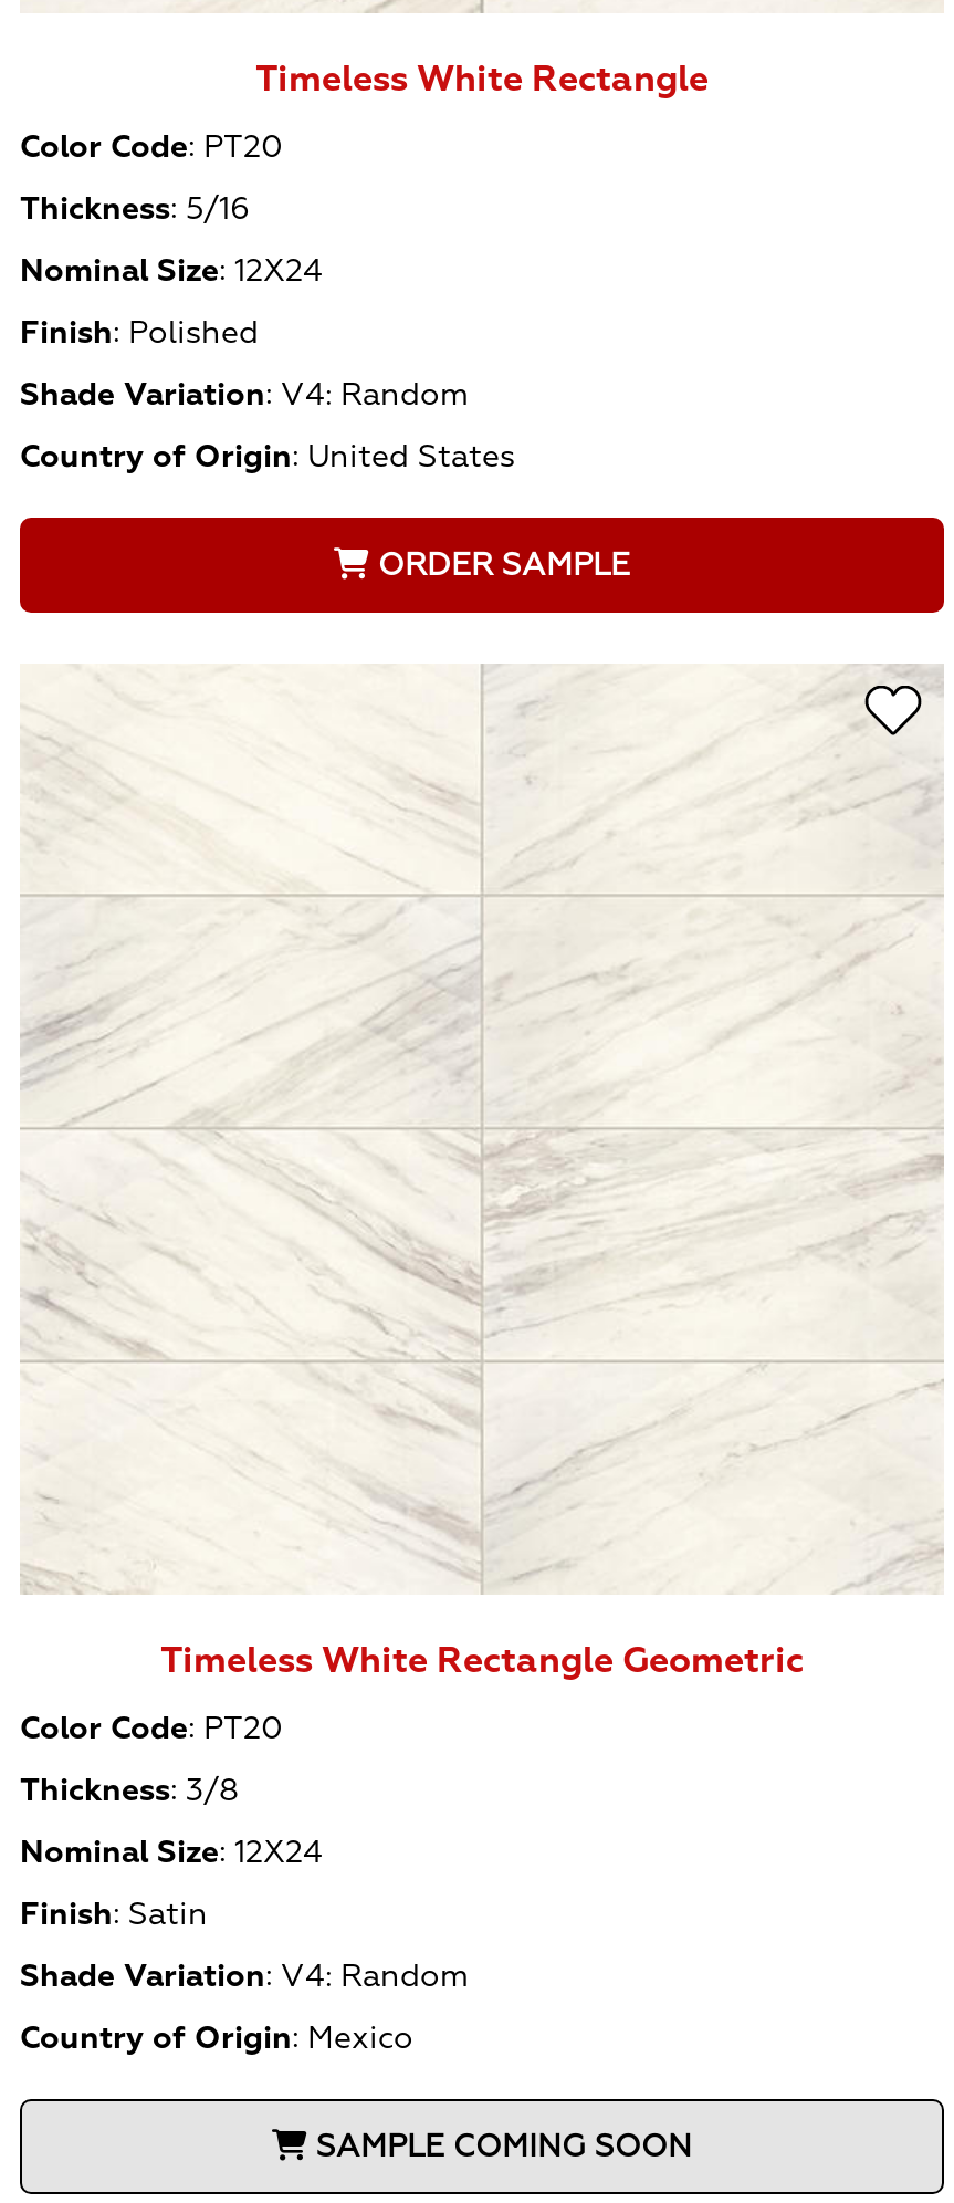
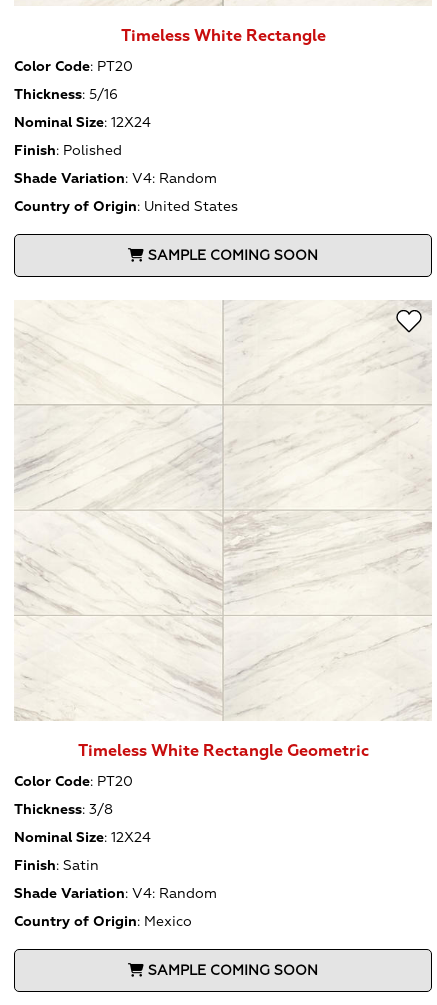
- ORDER SAMPLE
+ SAMPLE COMING SOON
